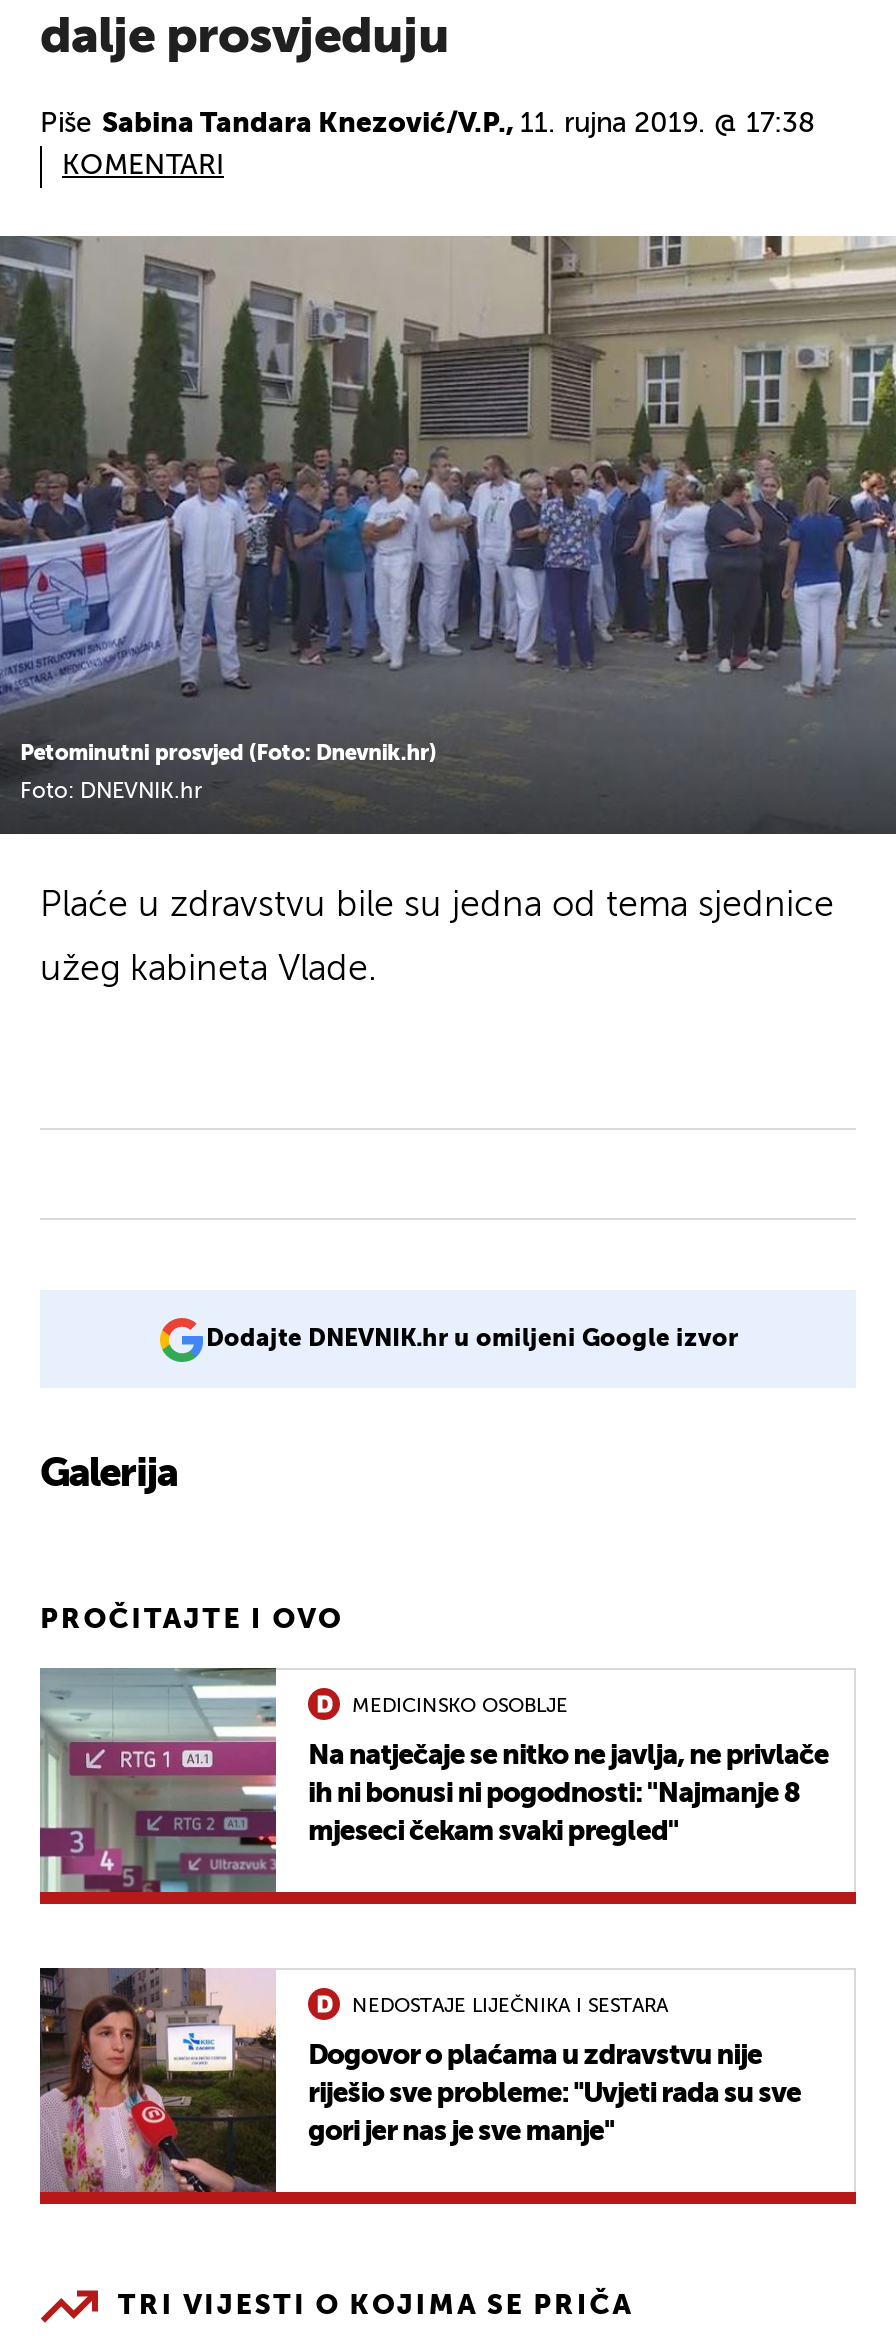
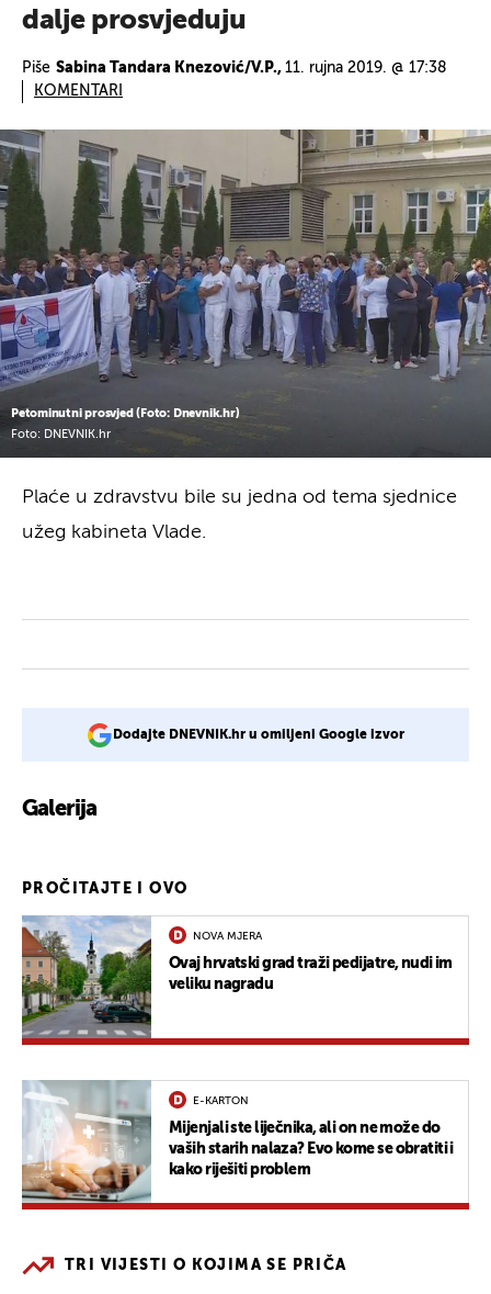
- [image]
- Na natječaje se nitko ne javlja, ne privlače
- ih ni bonusi ni pogodnosti: "Najmanje 8
- mjeseci čekam svaki pregled"
+ [image]
+ Ovaj hrvatski grad traži pedijatre, nudi im
+ veliku nagradu

- MEDICINSKO OSOBLJE
+ NOVA MJERA

- [image]
- Dogovor o plaćama u zdravstvu nije
- riješio sve probleme: ''Uvjeti rada su sve
- gori jer nas je sve manje''
+ [image]
+ Mijenjali ste liječnika, ali on ne može do
+ vaših starih nalaza? Evo kome se obratiti i
+ kako riješiti problem

- NEDOSTAJE LIJEČNIKA I SESTARA
+ E-KARTON
